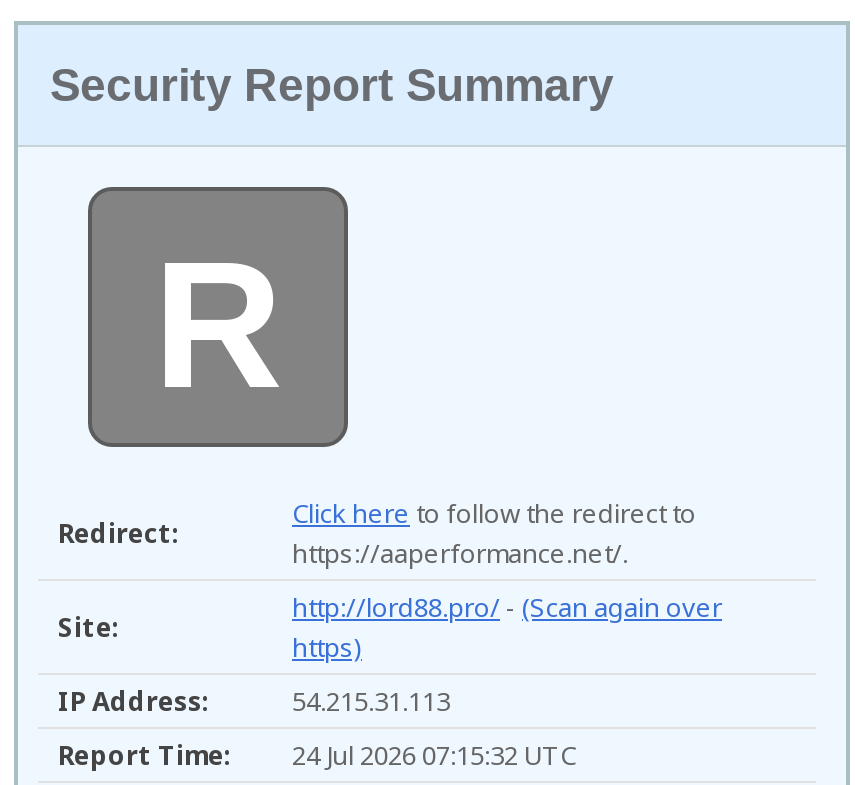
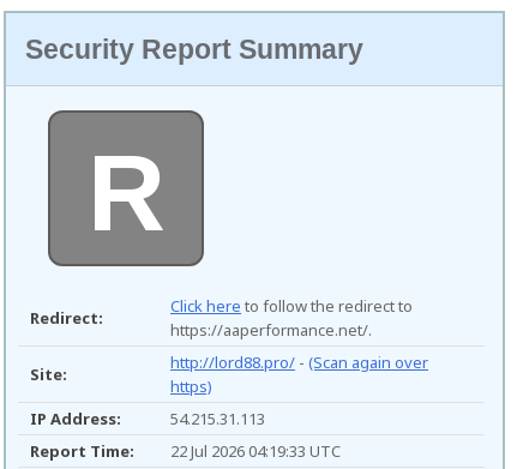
- Report Time: 24 Jul 2026 07:15:32 UTC
+ Report Time: 22 Jul 2026 04:19:33 UTC
